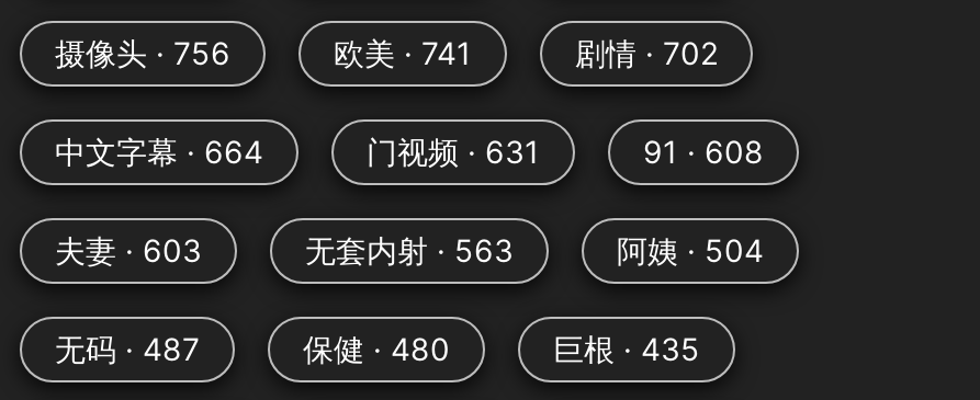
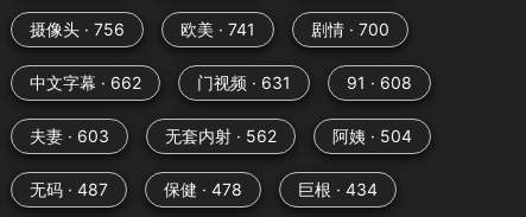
- 剧情 · 702
+ 剧情 · 700

- 中文字幕 · 664
+ 中文字幕 · 662

- 无套内射 · 563
+ 无套内射 · 562

- 保健 · 480
+ 保健 · 478

- 巨根 · 435
+ 巨根 · 434
